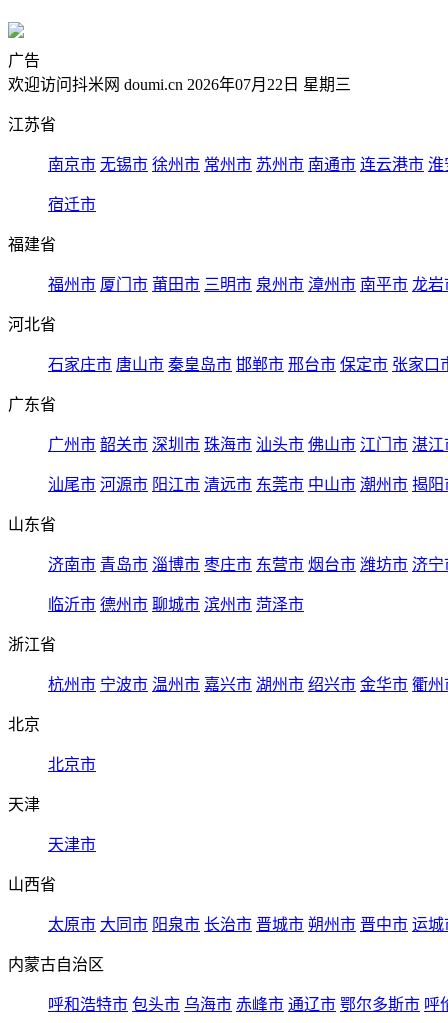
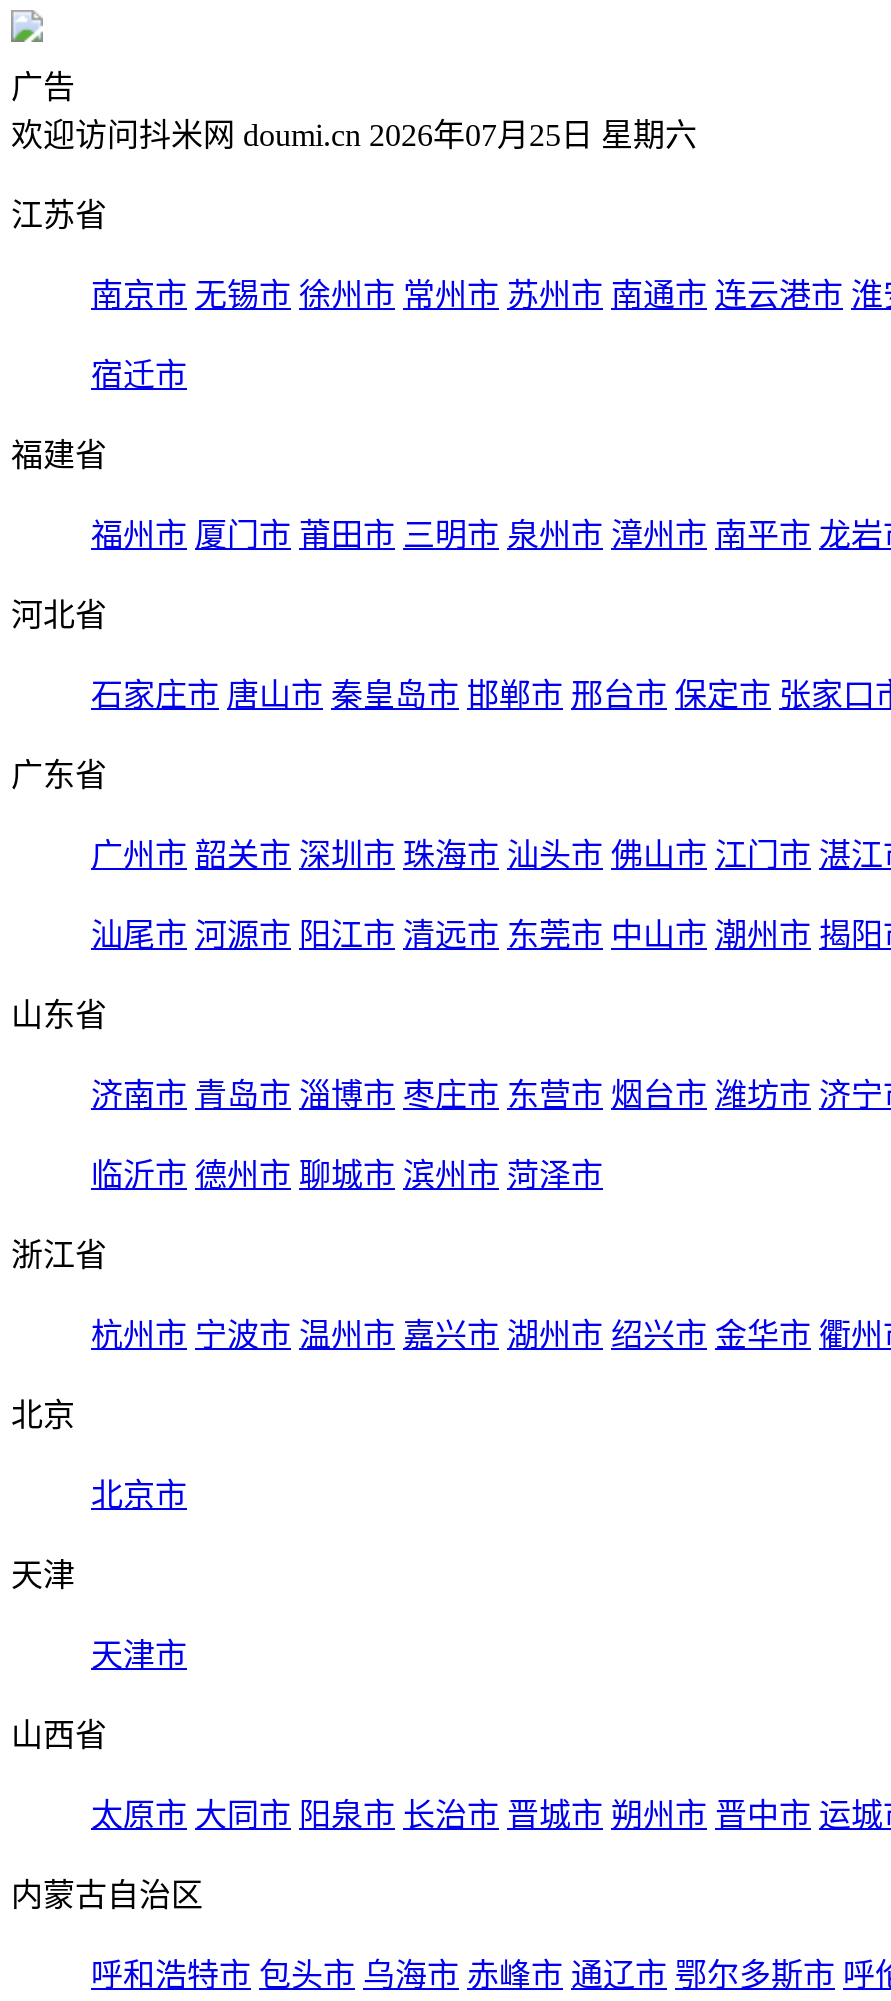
- 欢迎访问抖米网 doumi.cn 2026年07月22日 星期三
+ 欢迎访问抖米网 doumi.cn 2026年07月25日 星期六
